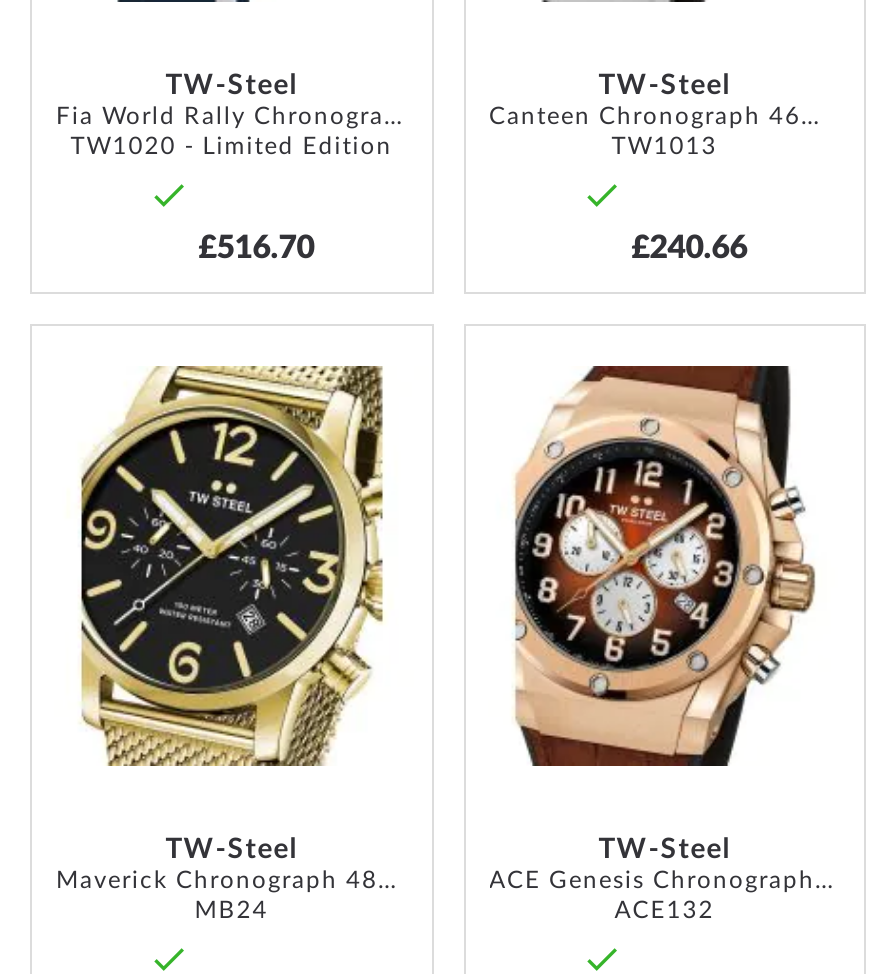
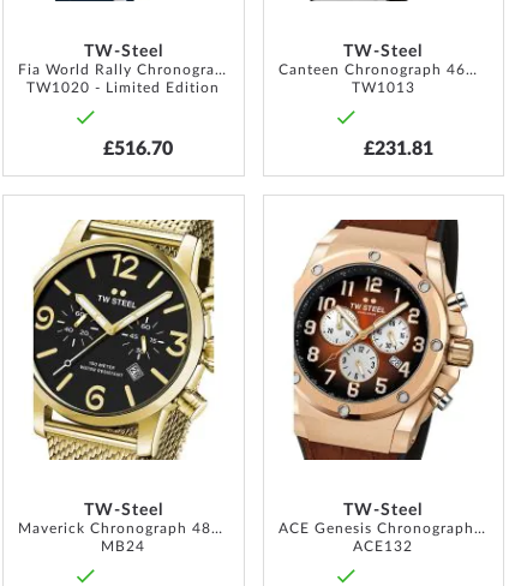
- £240.66
+ £231.81
